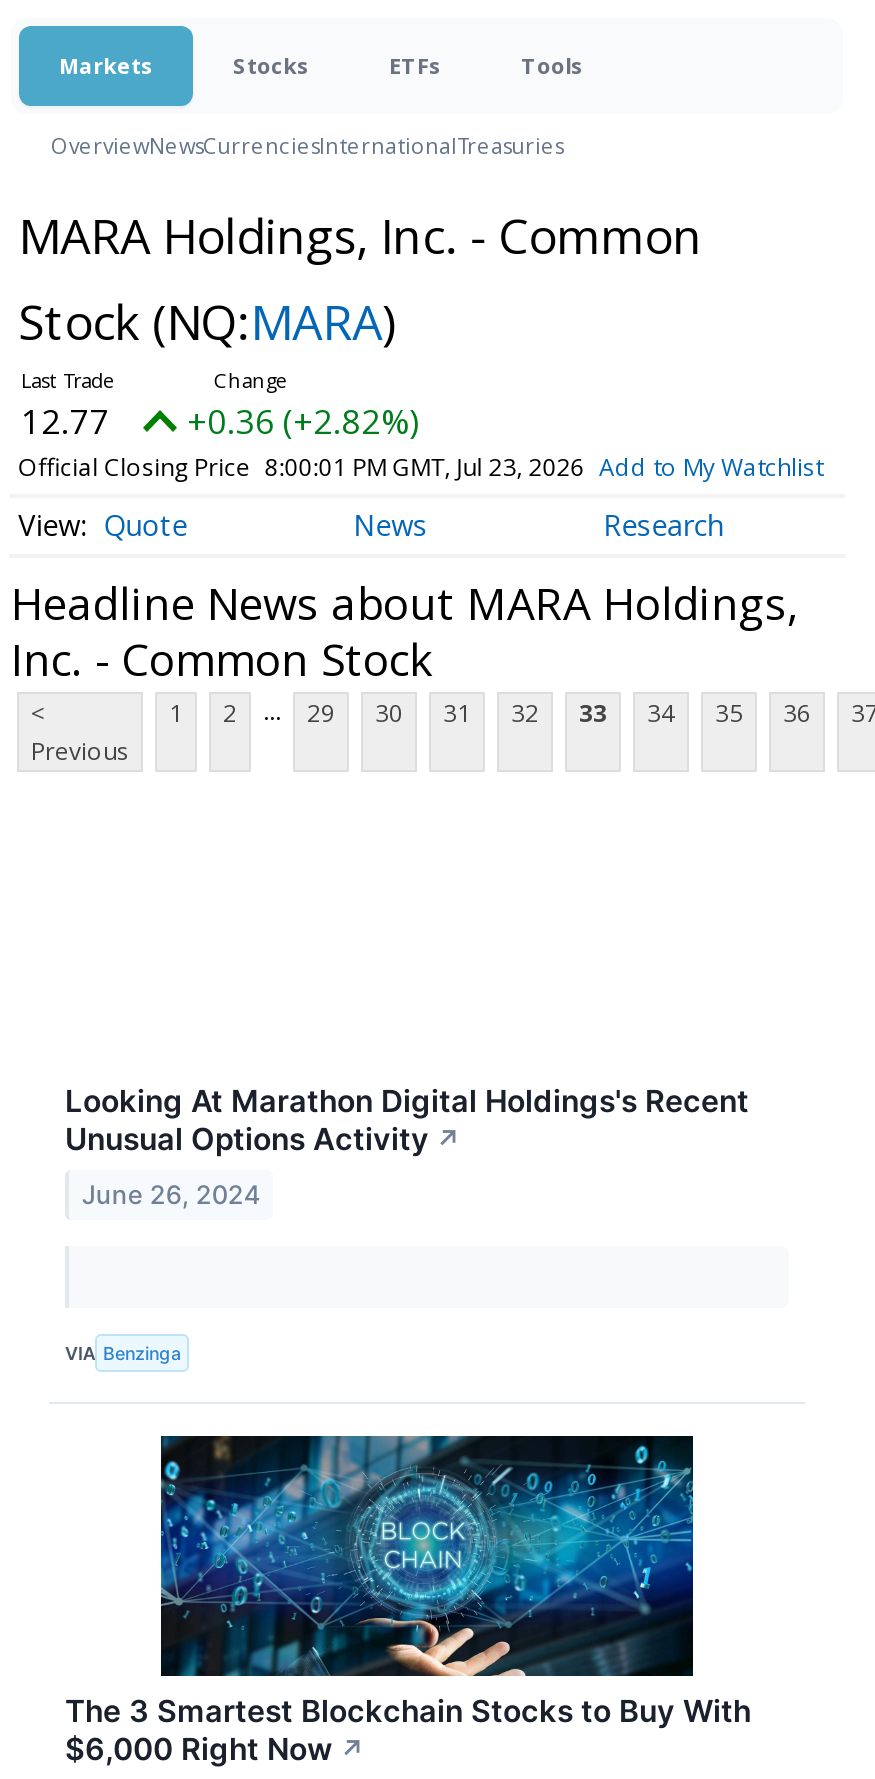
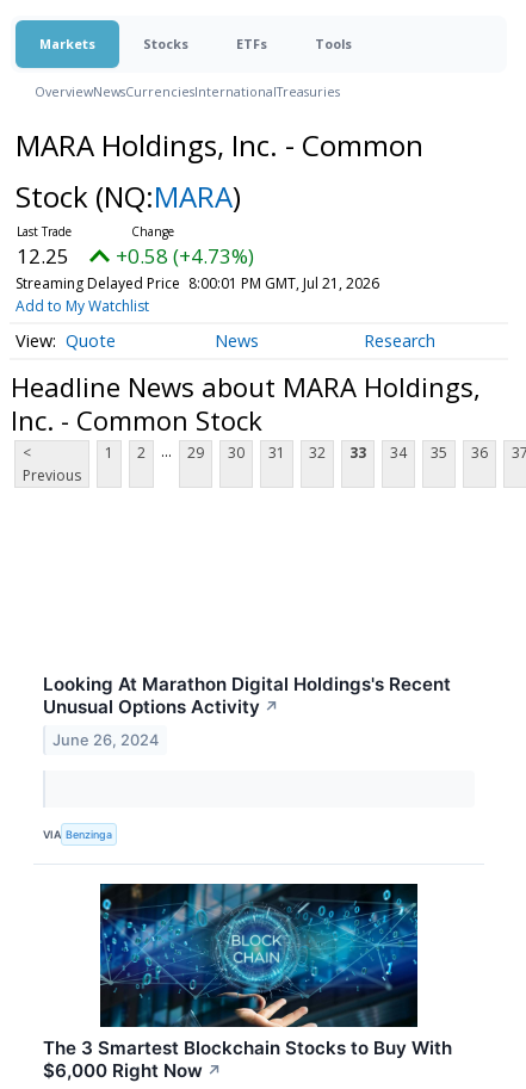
- 12.77
- +0.36 (+2.82%)
- Official Closing Price 8:00:01 PM GMT, Jul 23, 2026 Add to My Watchlist
+ 12.25
+ +0.58 (+4.73%)
+ Streaming Delayed Price 8:00:01 PM GMT, Jul 21, 2026
+ Add to My Watchlist
